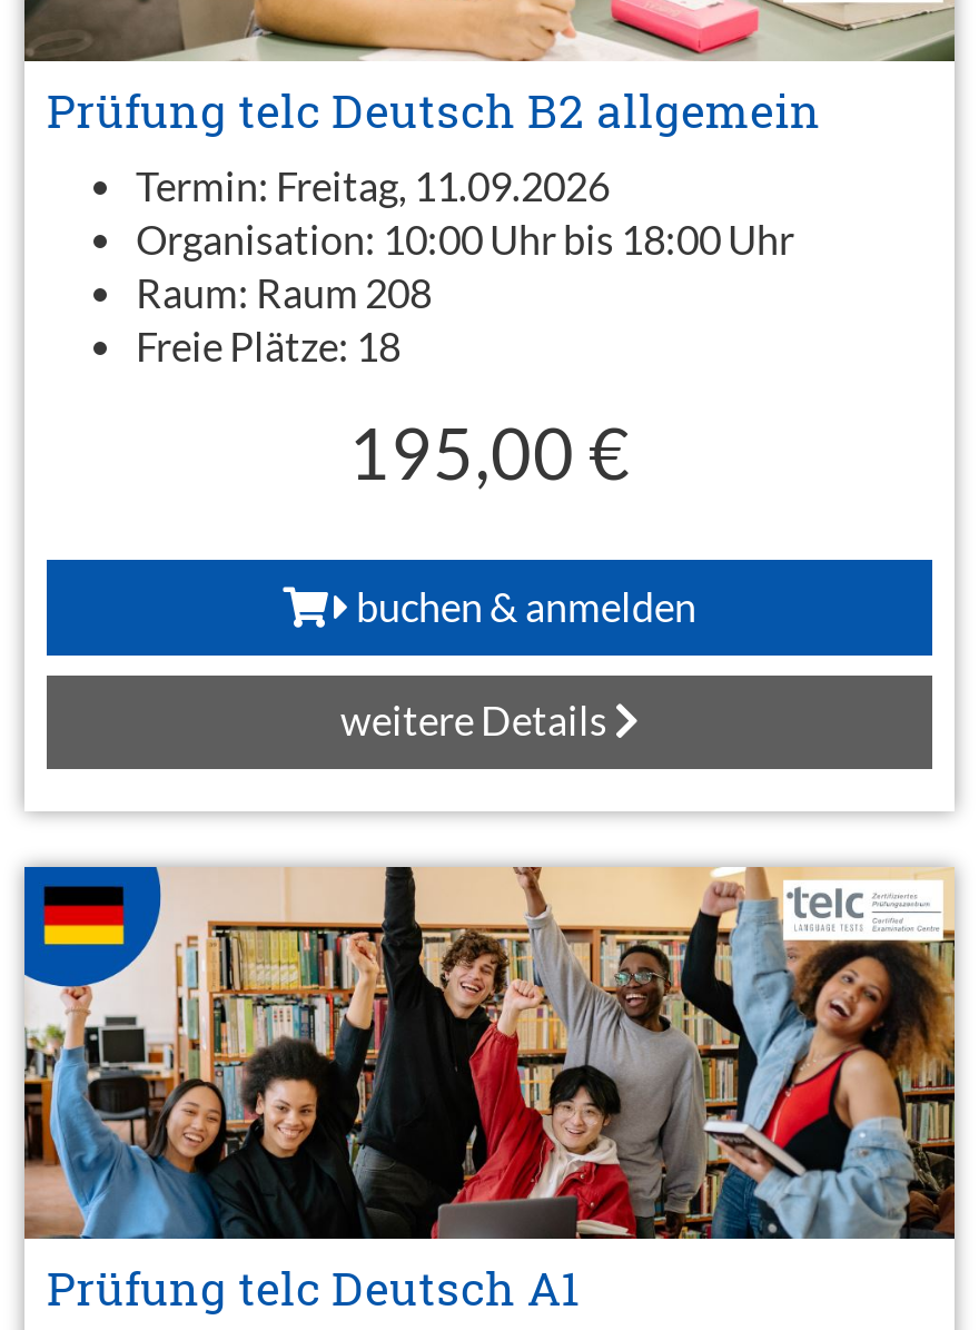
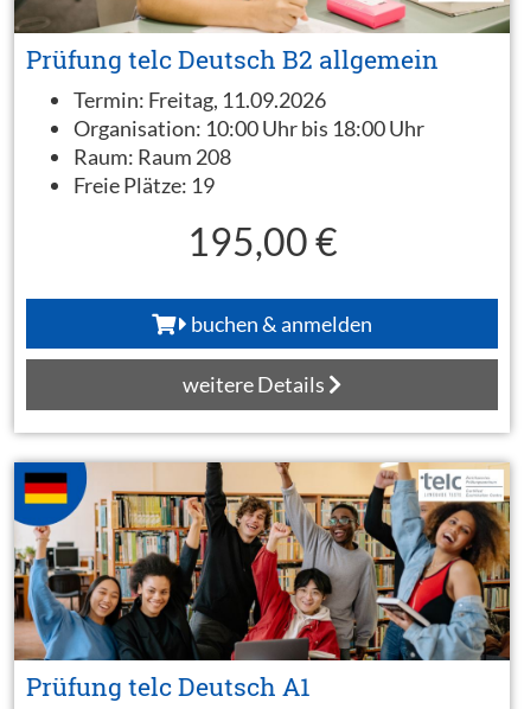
- Freie Plätze: 18
+ Freie Plätze: 19
